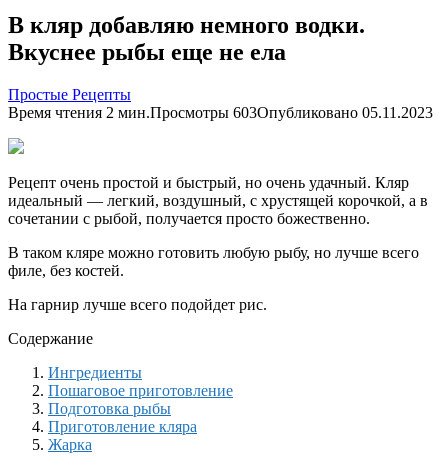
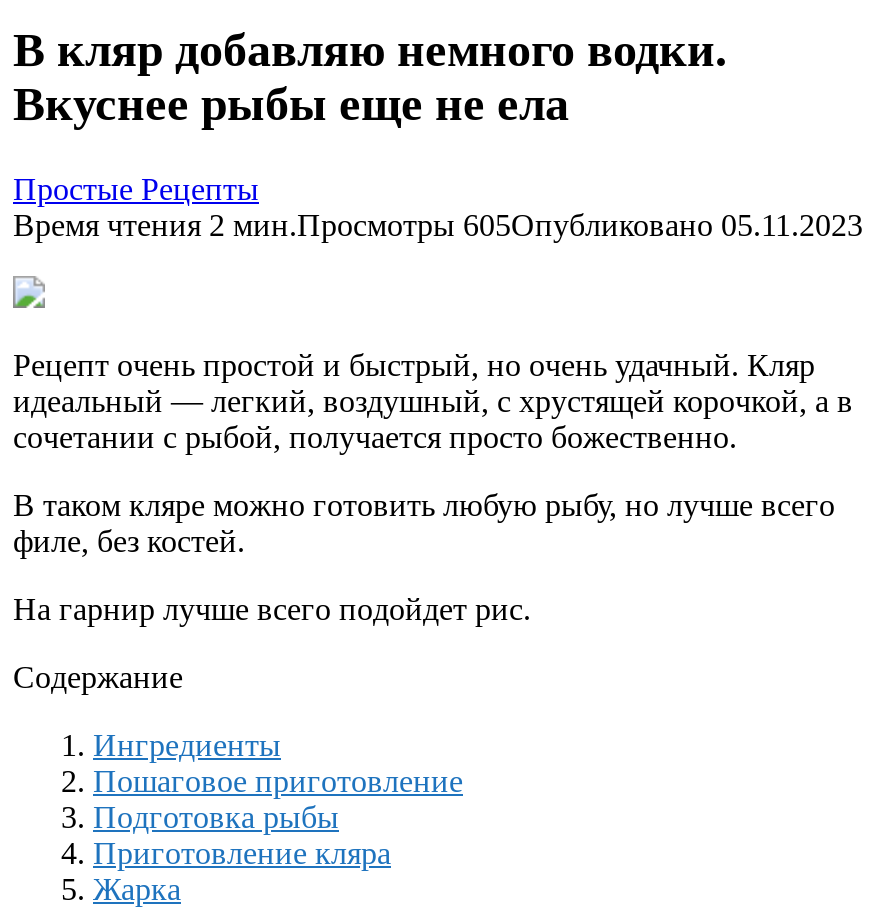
- Время чтения 2 мин.Просмотры 603Опубликовано 05.11.2023
+ Время чтения 2 мин.Просмотры 605Опубликовано 05.11.2023
